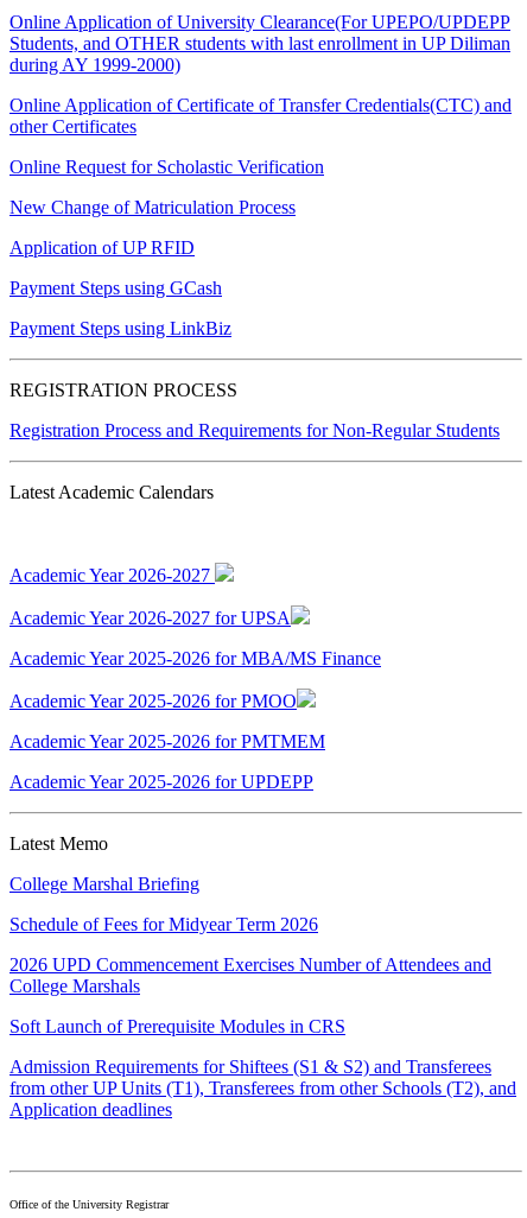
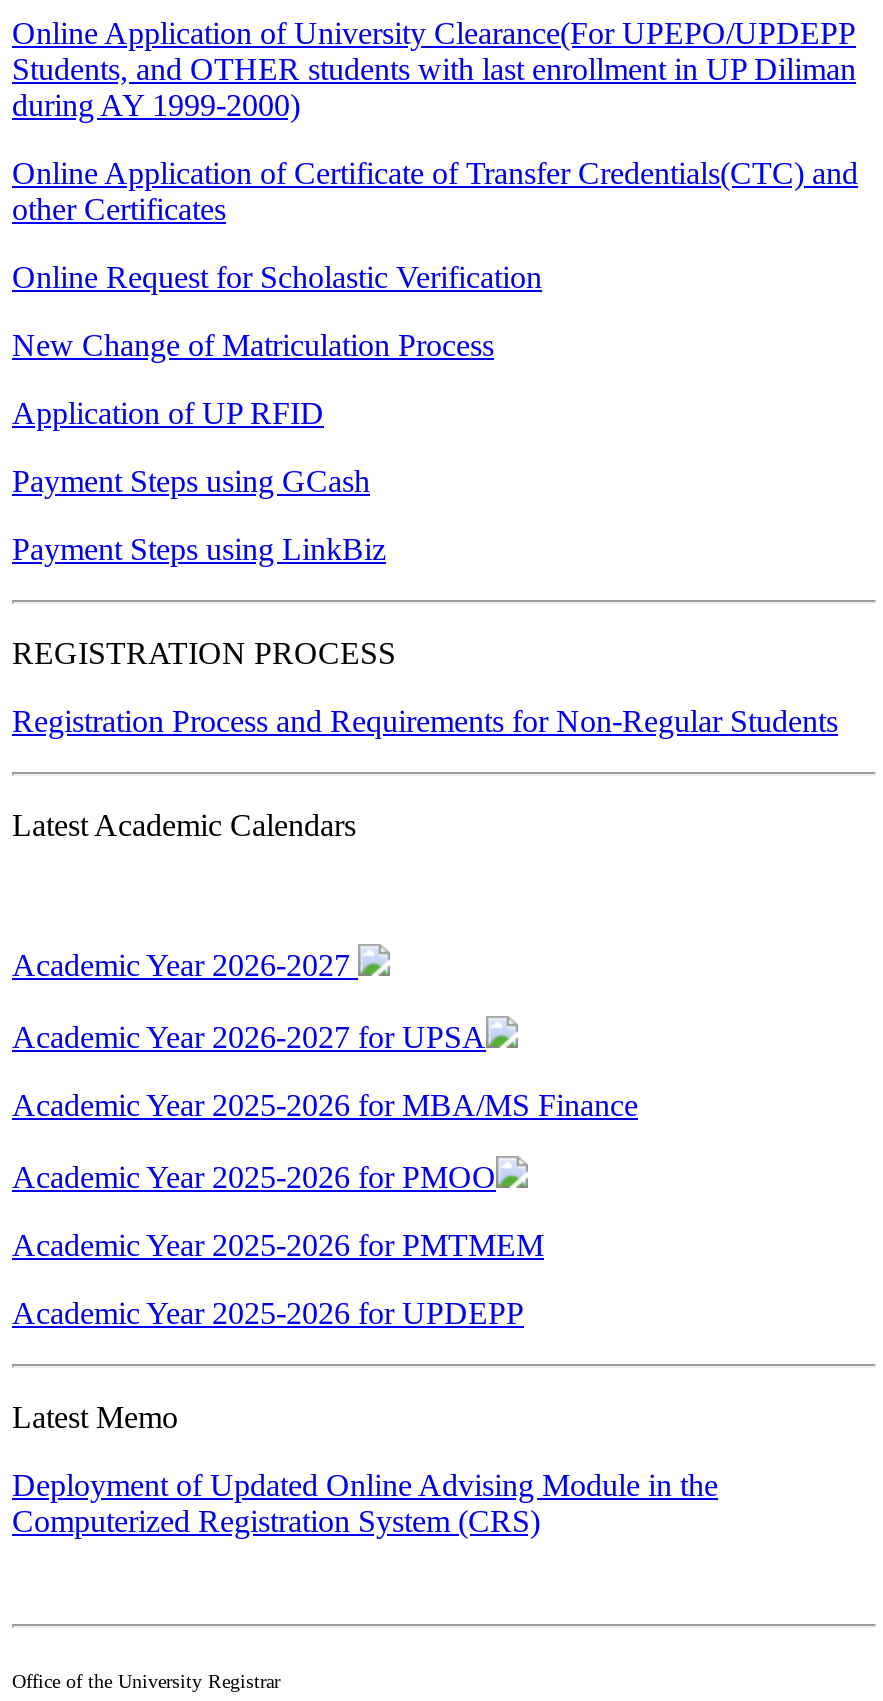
- College Marshal Briefing
- Schedule of Fees for Midyear Term 2026
- 2026 UPD Commencement Exercises Number of Attendees and
- College Marshals
- Soft Launch of Prerequisite Modules in CRS
- Admission Requirements for Shiftees (S1 & S2) and Transferees
- from other UP Units (T1), Transferees from other Schools (T2), and
- Application deadlines
+ Deployment of Updated Online Advising Module in the
+ Computerized Registration System (CRS)
